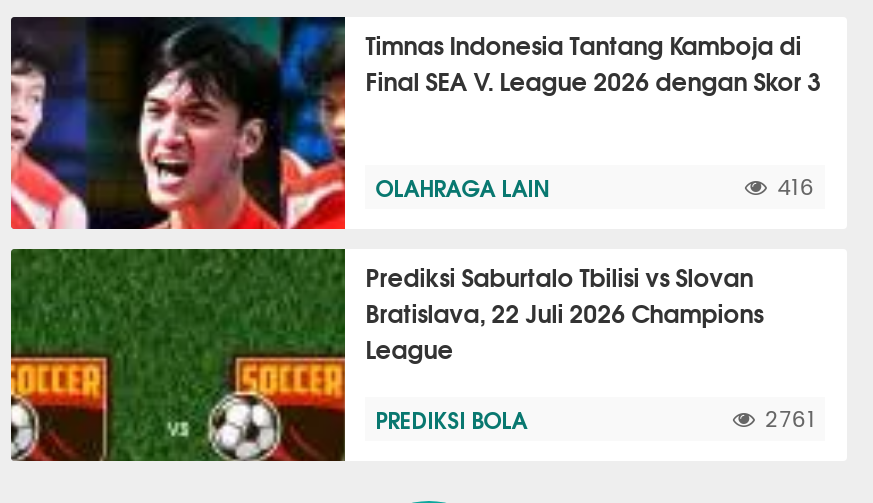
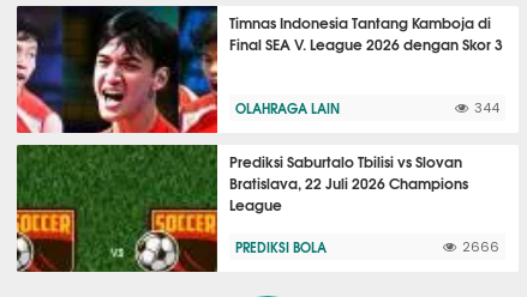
- 416
+ 344

- 2761
+ 2666
